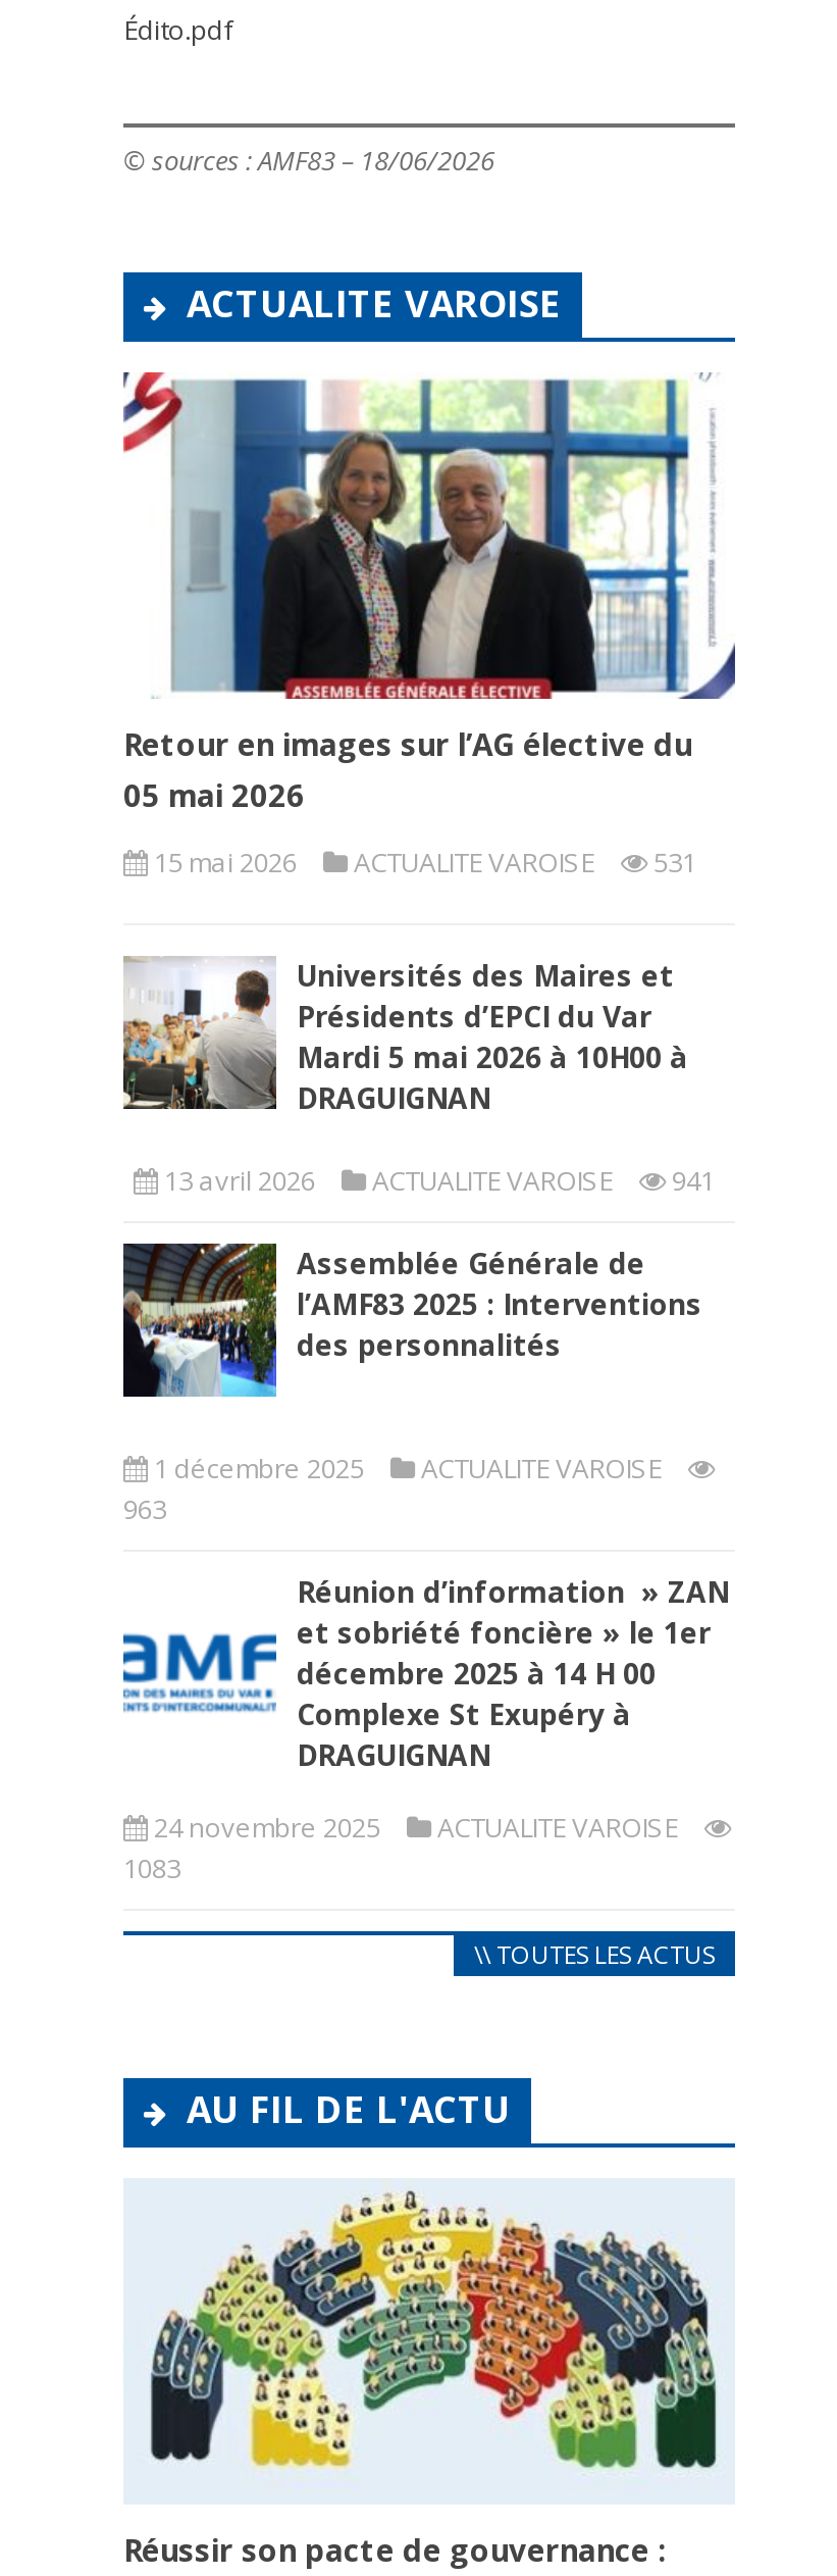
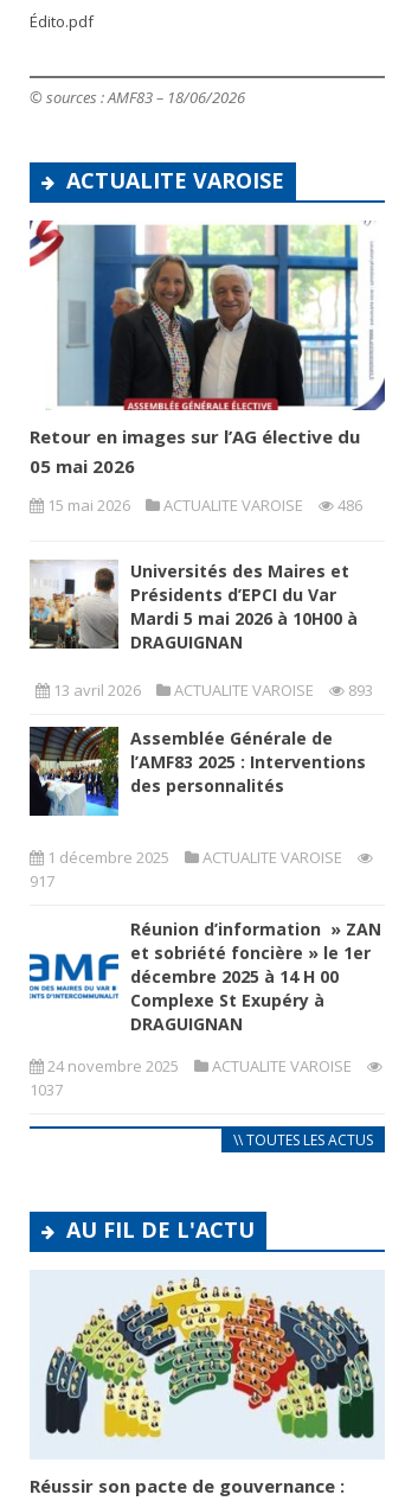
- 15 mai 2026 ACTUALITE VAROISE 531
+ 15 mai 2026 ACTUALITE VAROISE 486

- 13 avril 2026 ACTUALITE VAROISE 941
+ 13 avril 2026 ACTUALITE VAROISE 893

- 963
+ 917

- 1083
+ 1037
